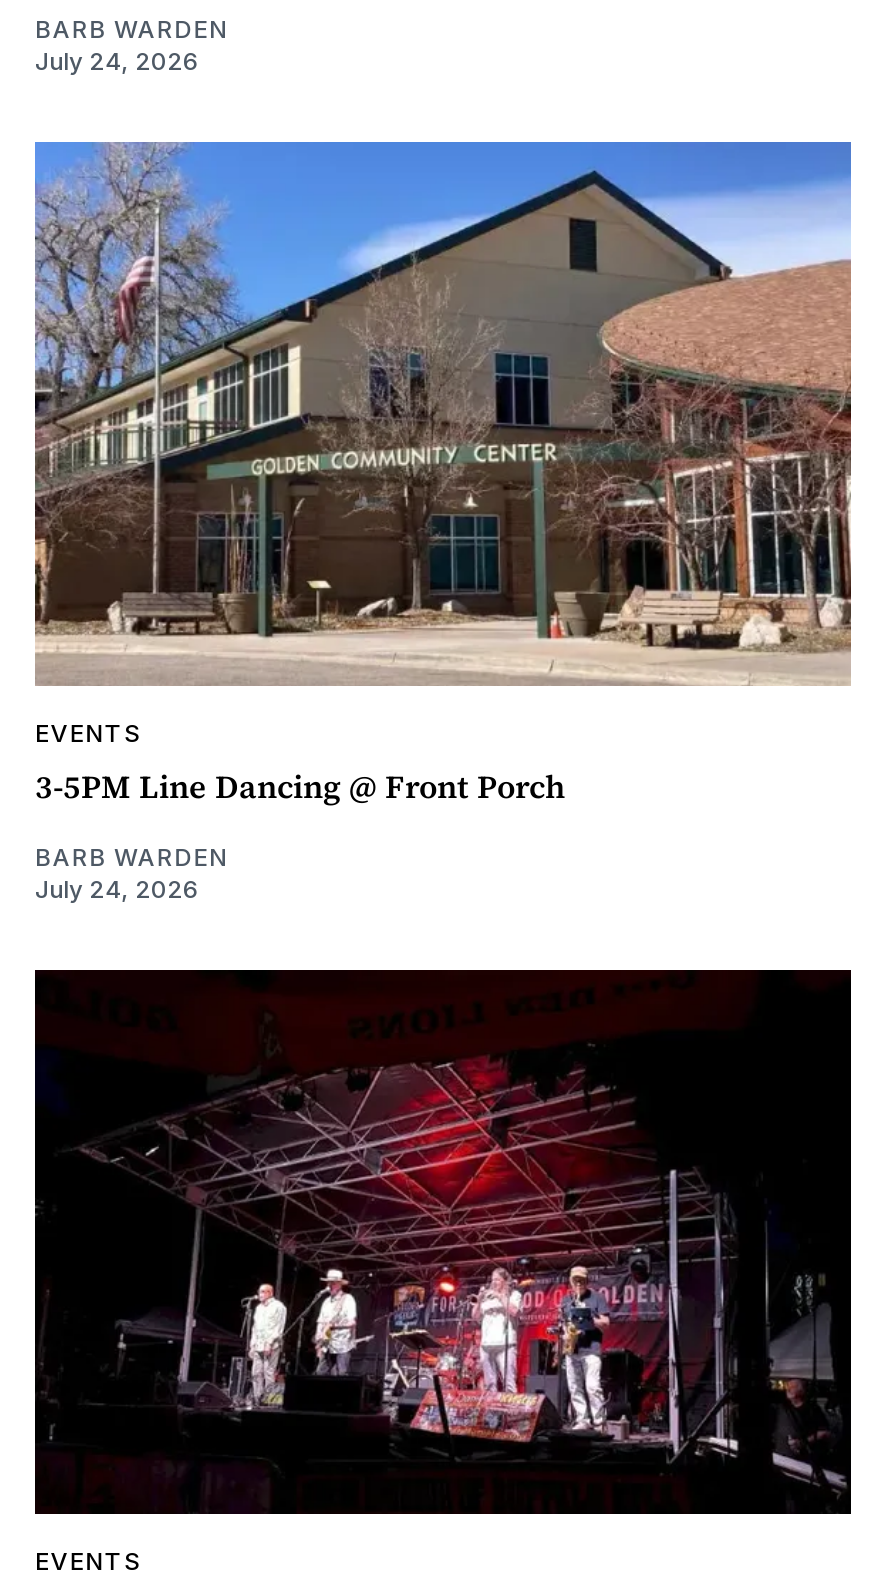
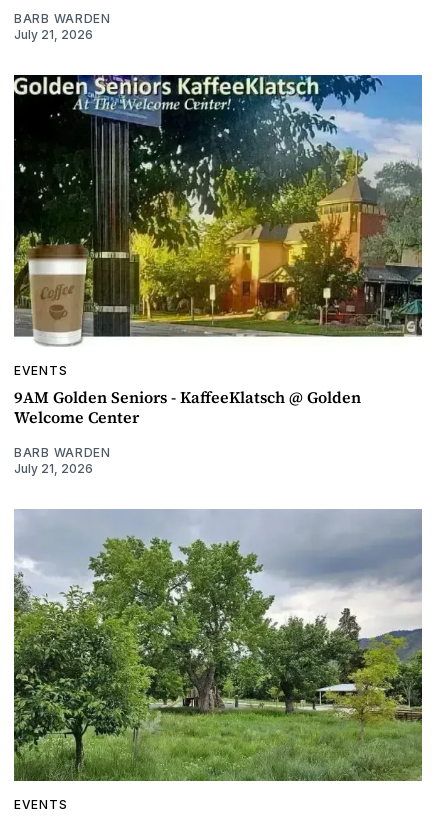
- July 24, 2026
+ July 21, 2026

- [image]
- 3-5PM Line Dancing @ Front Porch
+ [image]
+ 9AM Golden Seniors - KaffeeKlatsch @ Golden
+ Welcome Center

- July 24, 2026
+ July 21, 2026

- [image]
+ [image]
